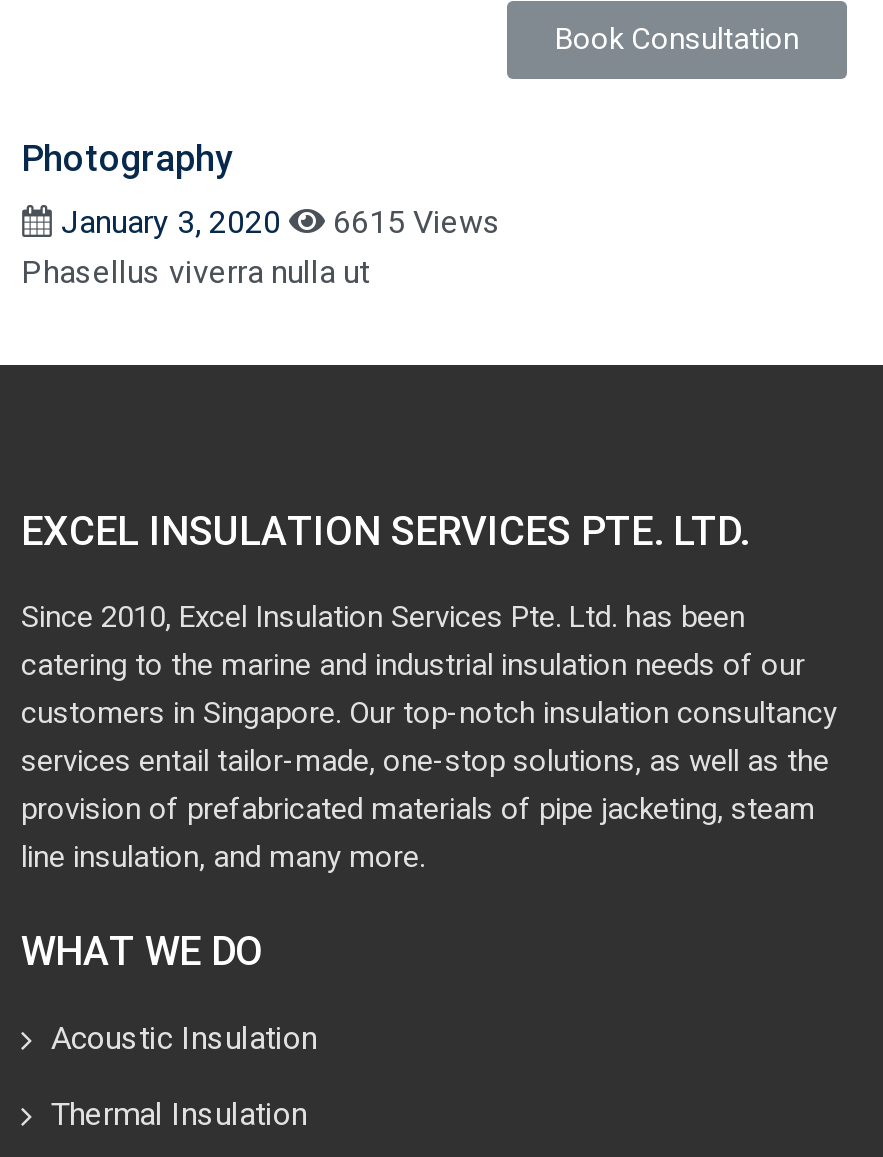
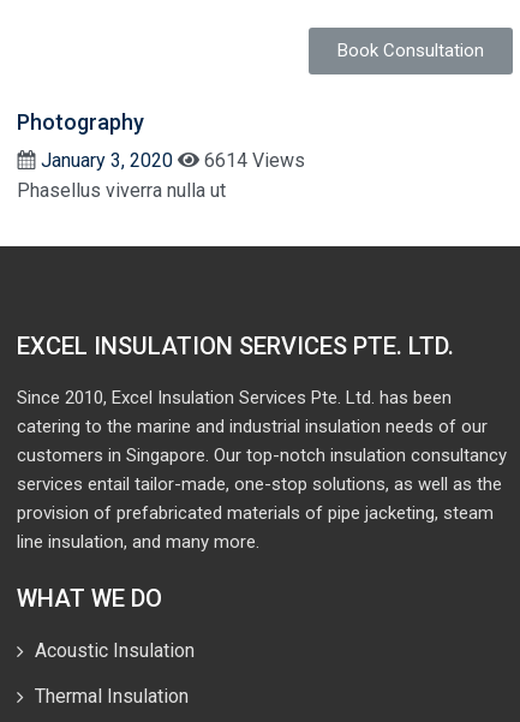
- January 3, 2020 6615 Views
+ January 3, 2020 6614 Views
